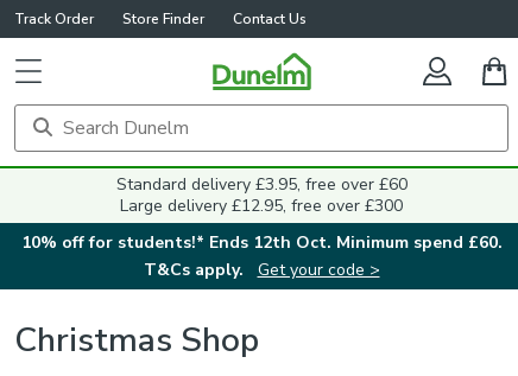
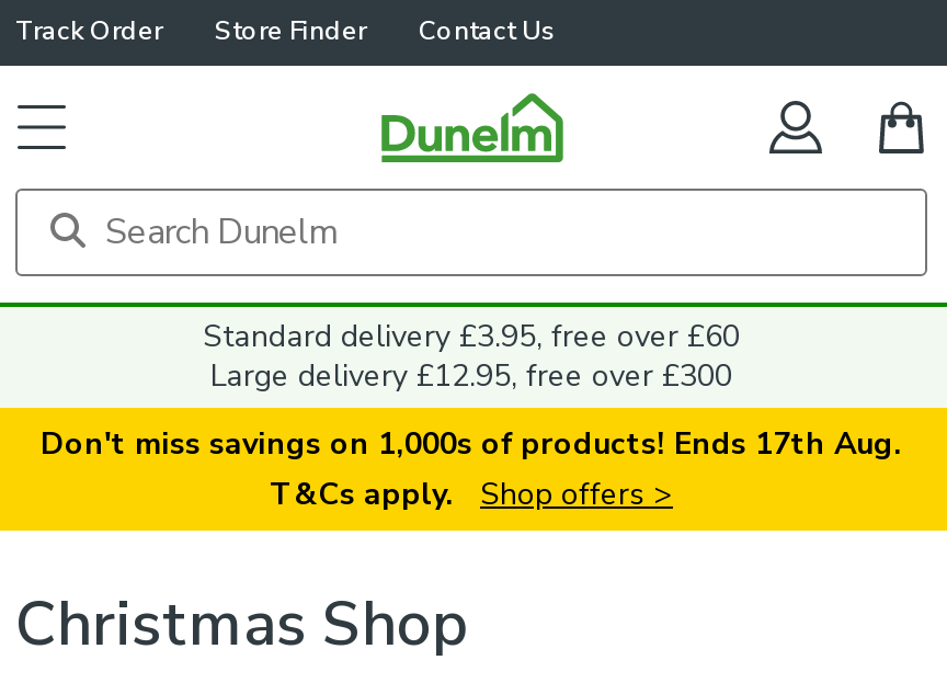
- 10% off for students!* Ends 12th Oct. Minimum spend £60.
- T&Cs apply. Get your code >
+ Don't miss savings on 1,000s of products! Ends 17th Aug.
+ T&Cs apply. Shop offers >
